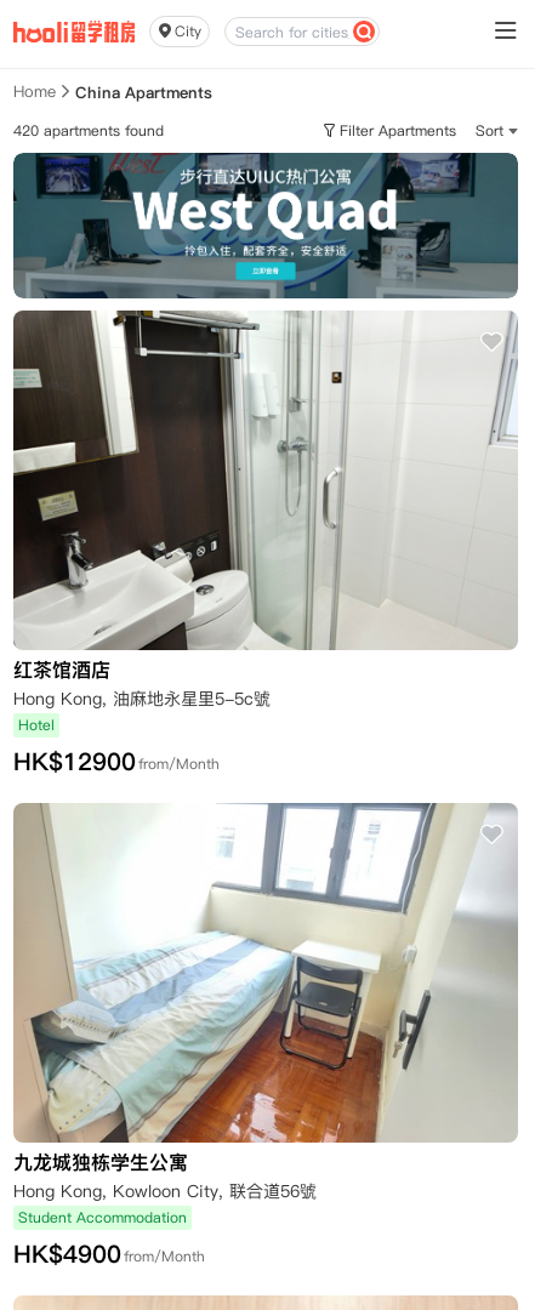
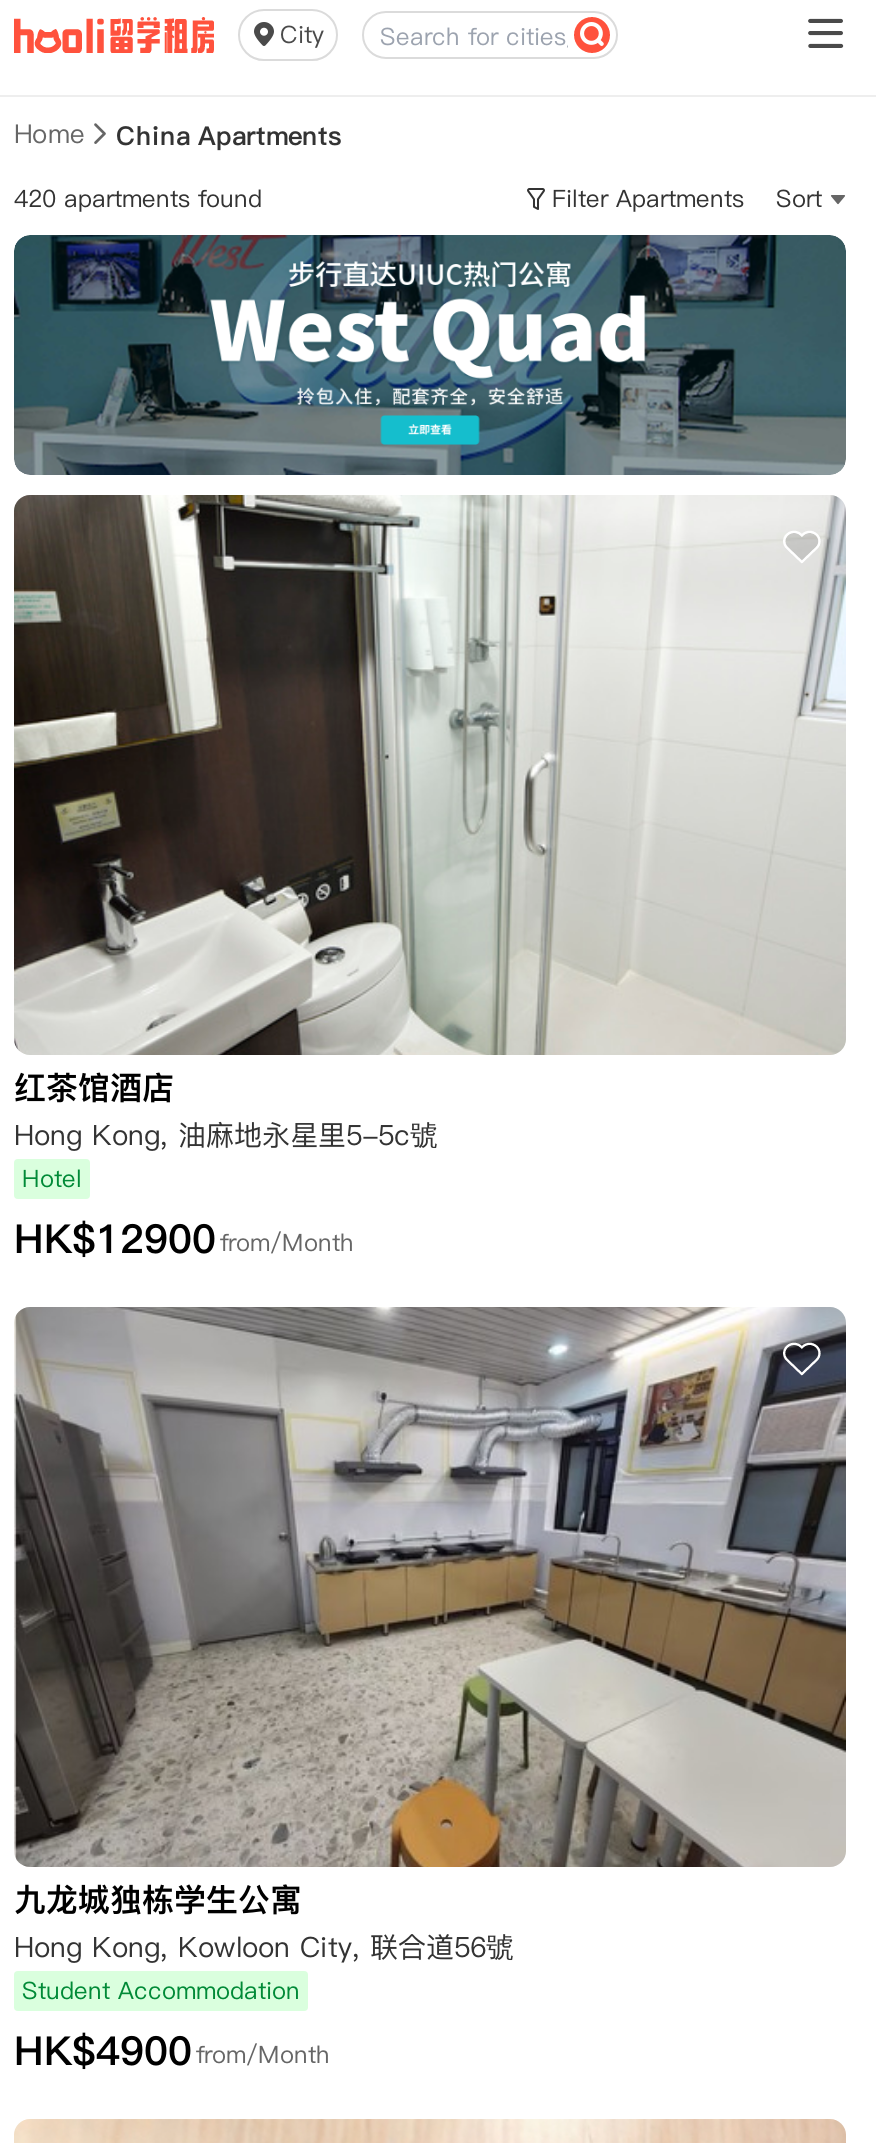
- [image]
+ [image]
